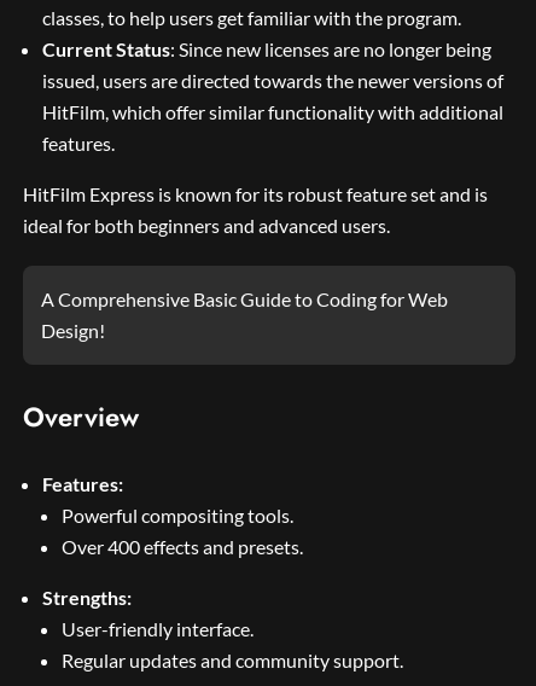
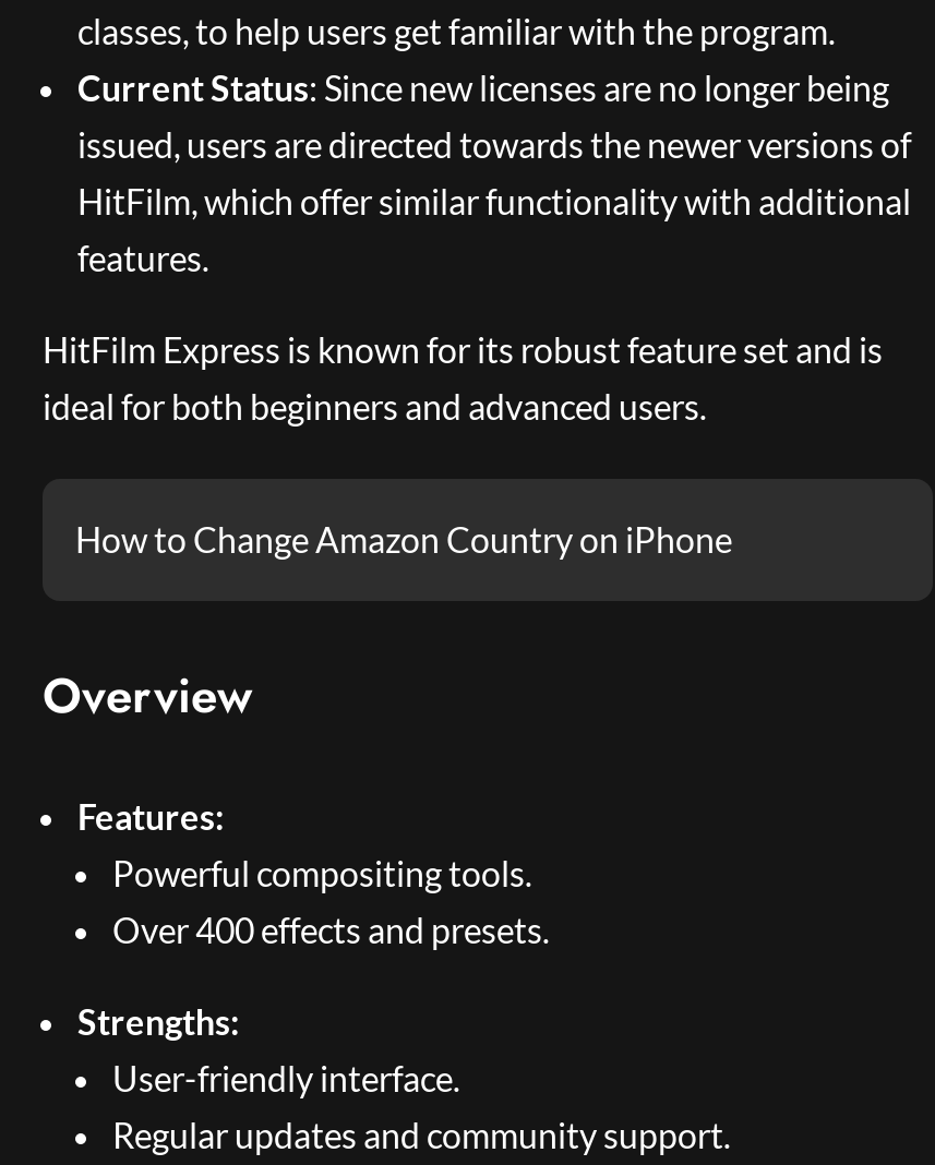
- A Comprehensive Basic Guide to Coding for Web
- Design!
+ How to Change Amazon Country on iPhone
